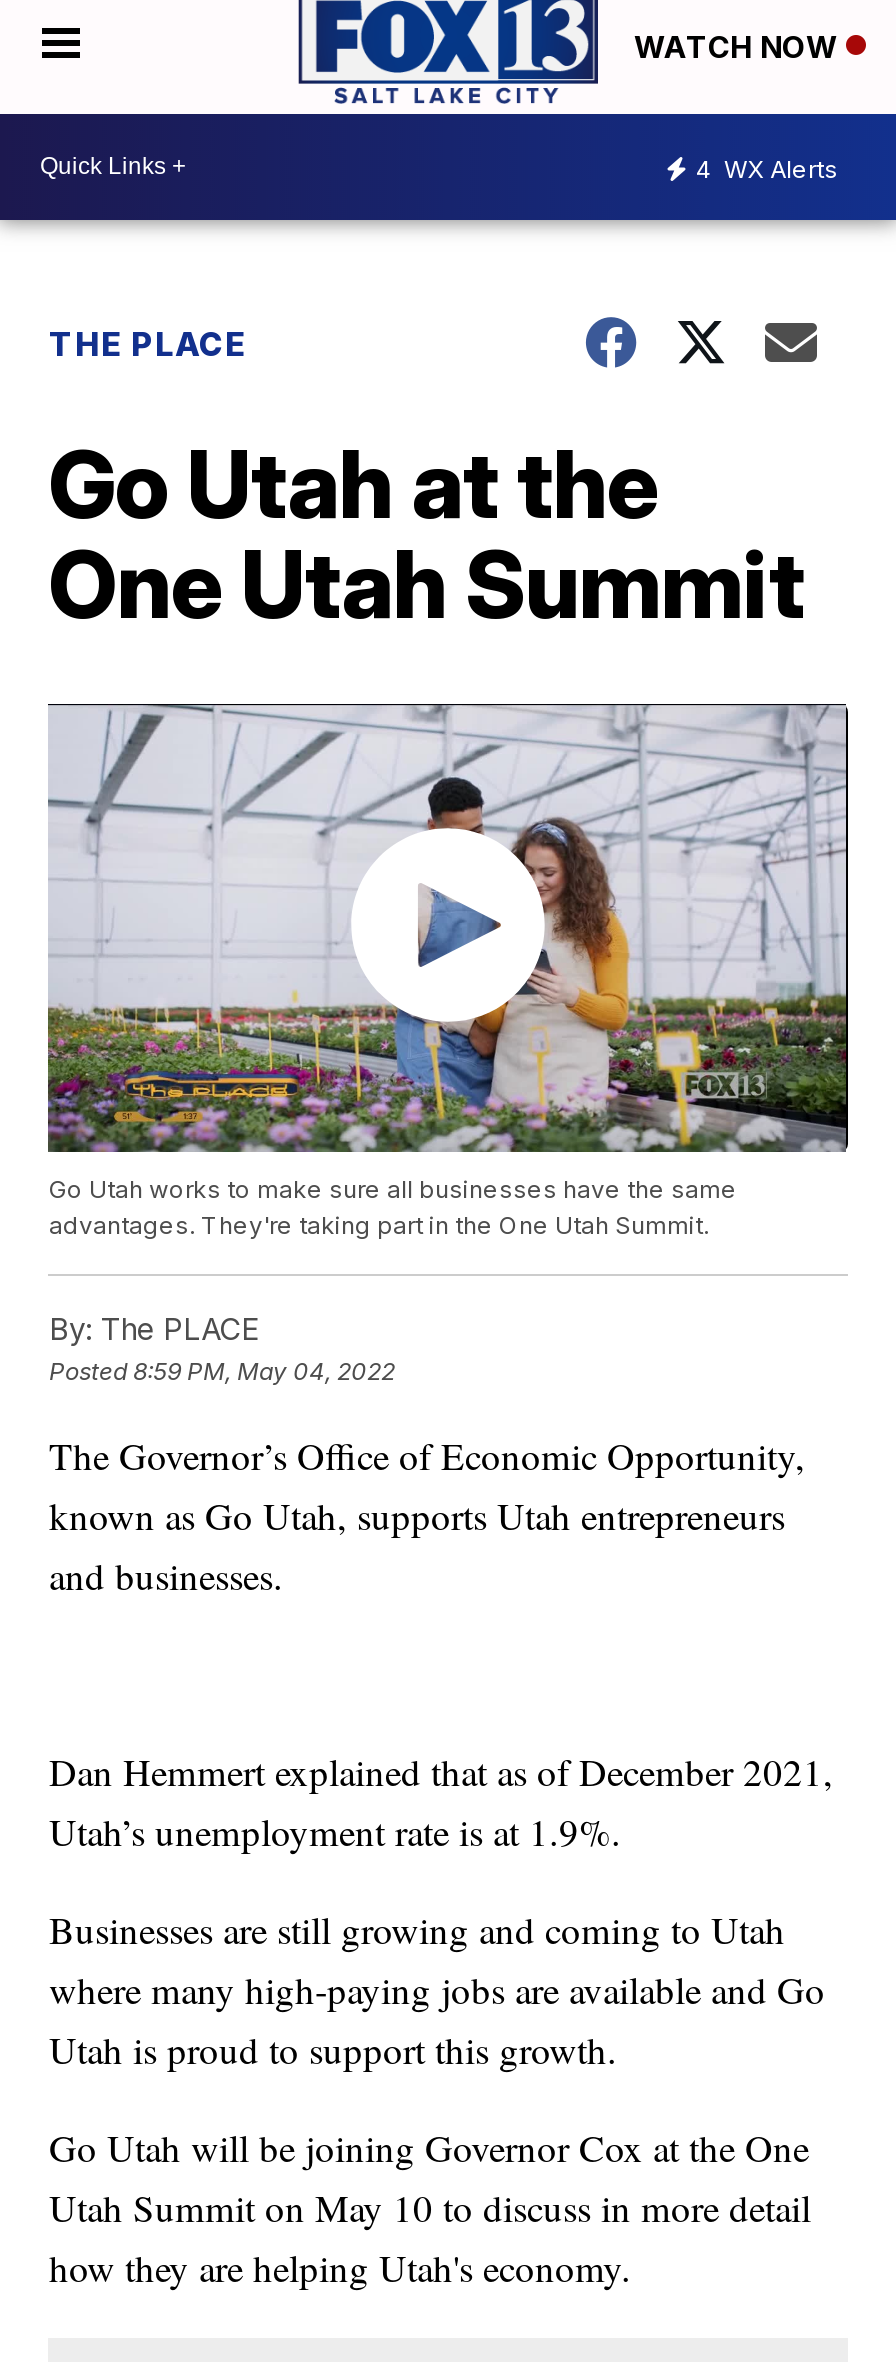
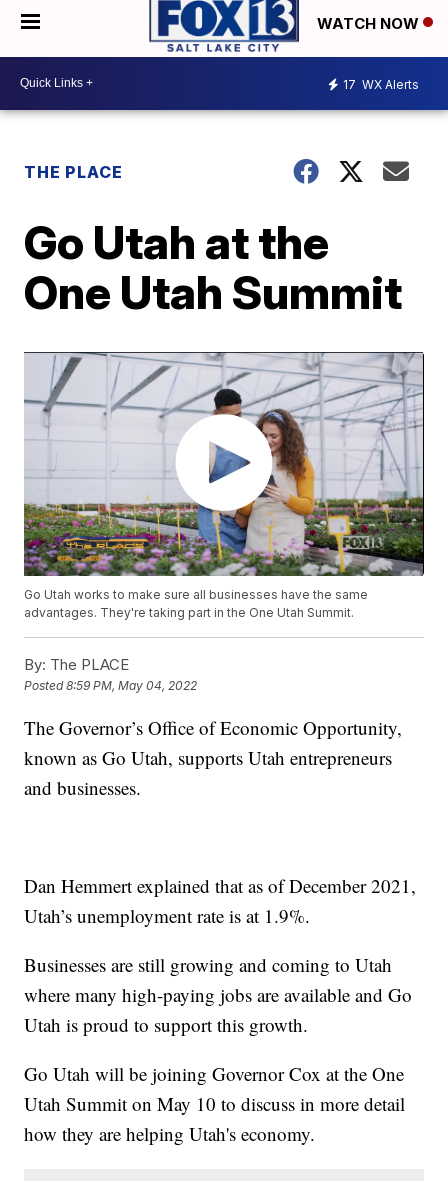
- 4 WX Alerts
+ 17 WX Alerts
